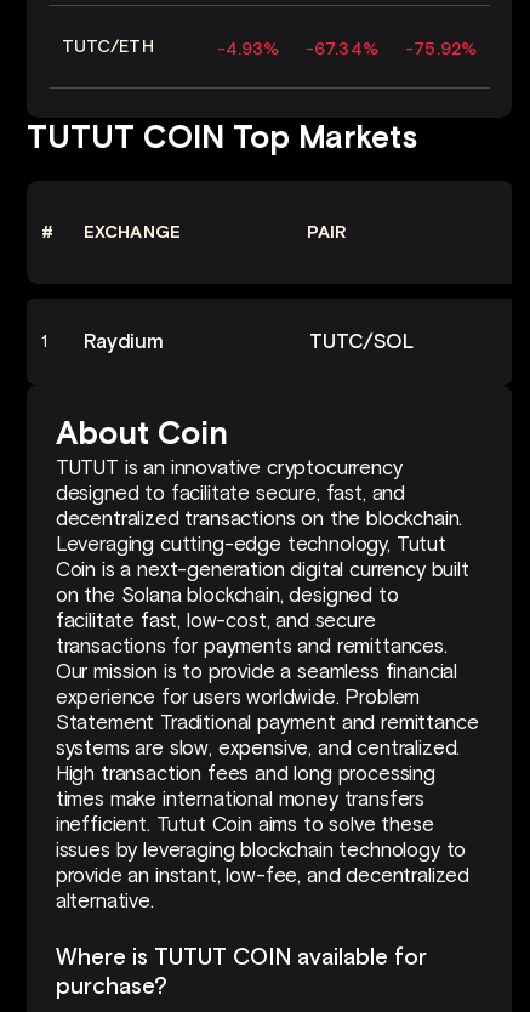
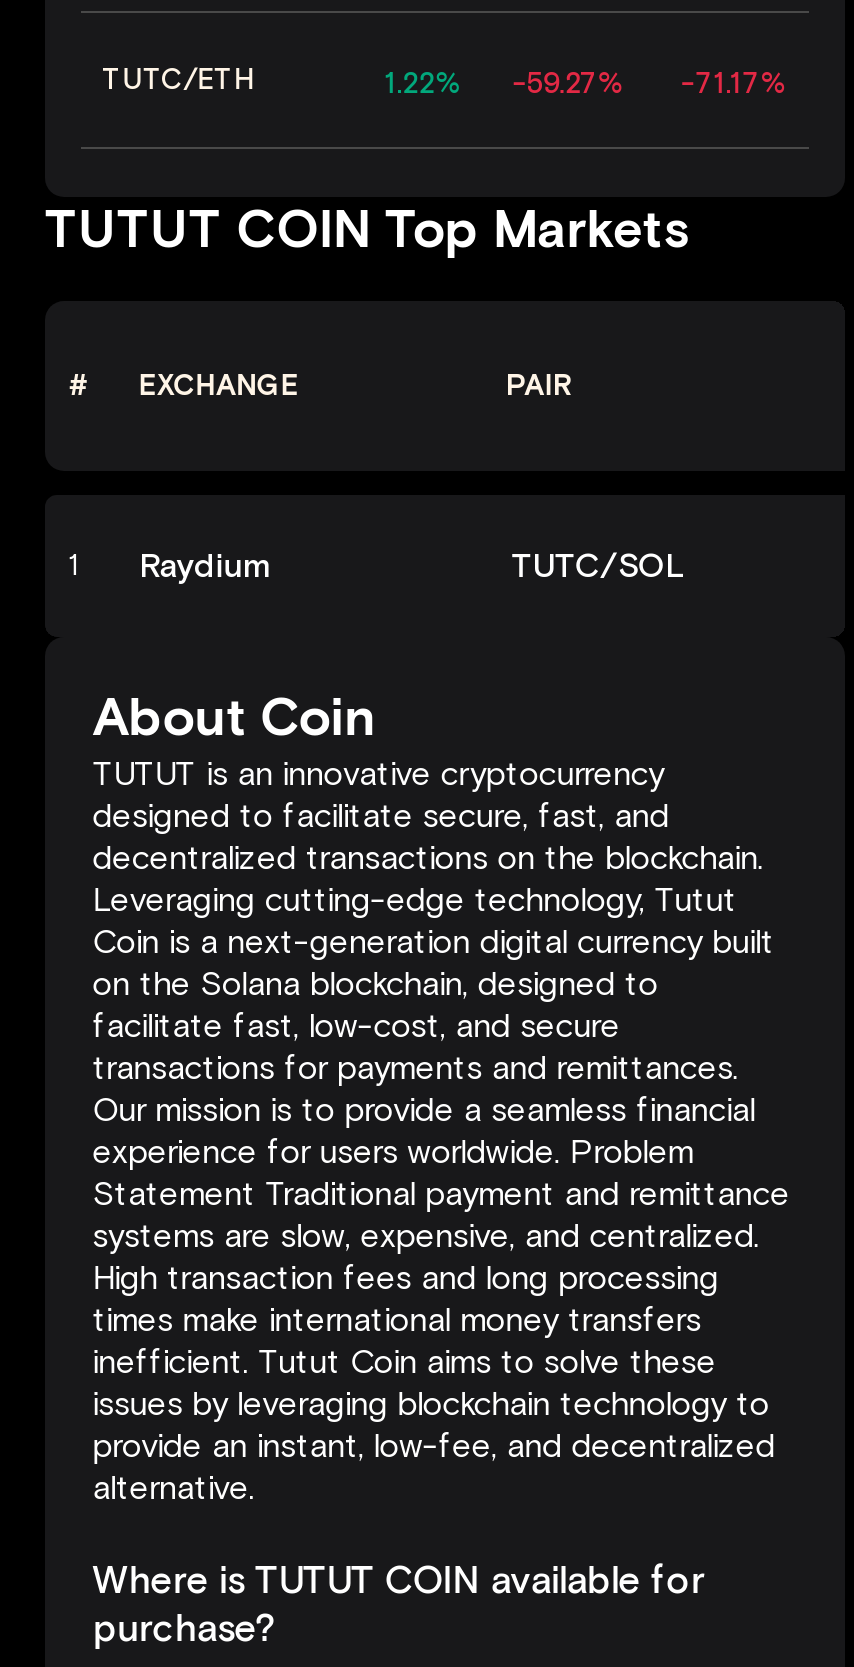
- -4.93%
+ 1.22%

- -67.34%
+ -59.27%

- -75.92%
+ -71.17%
